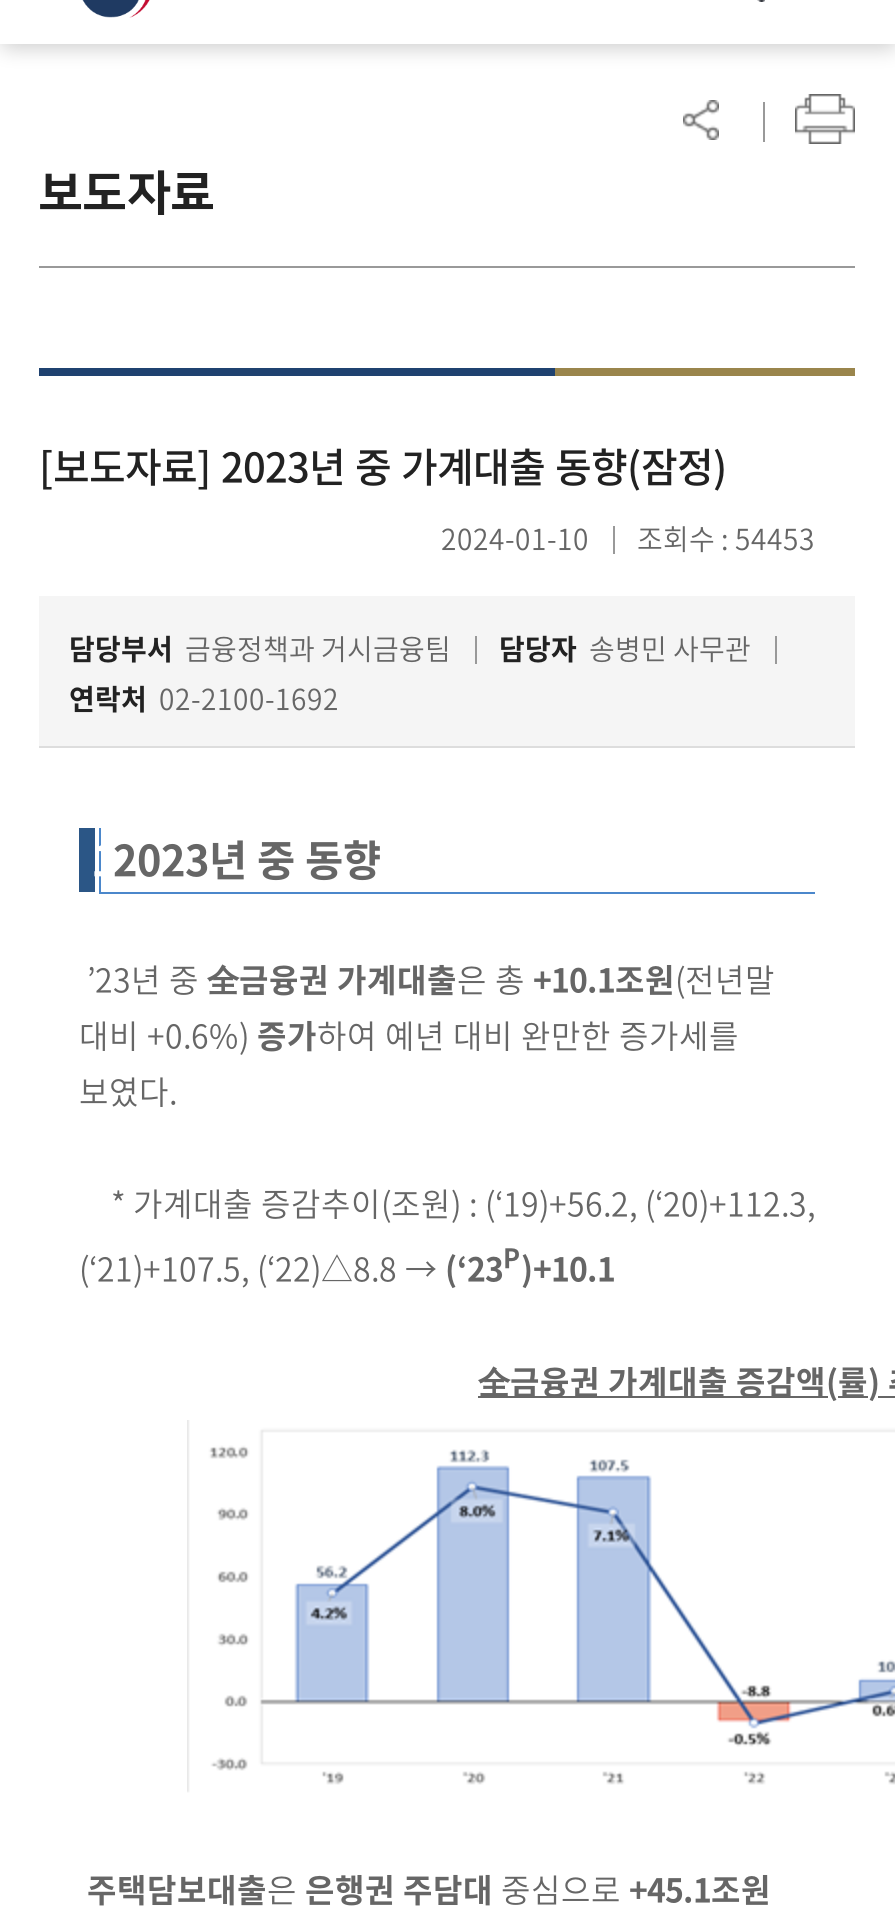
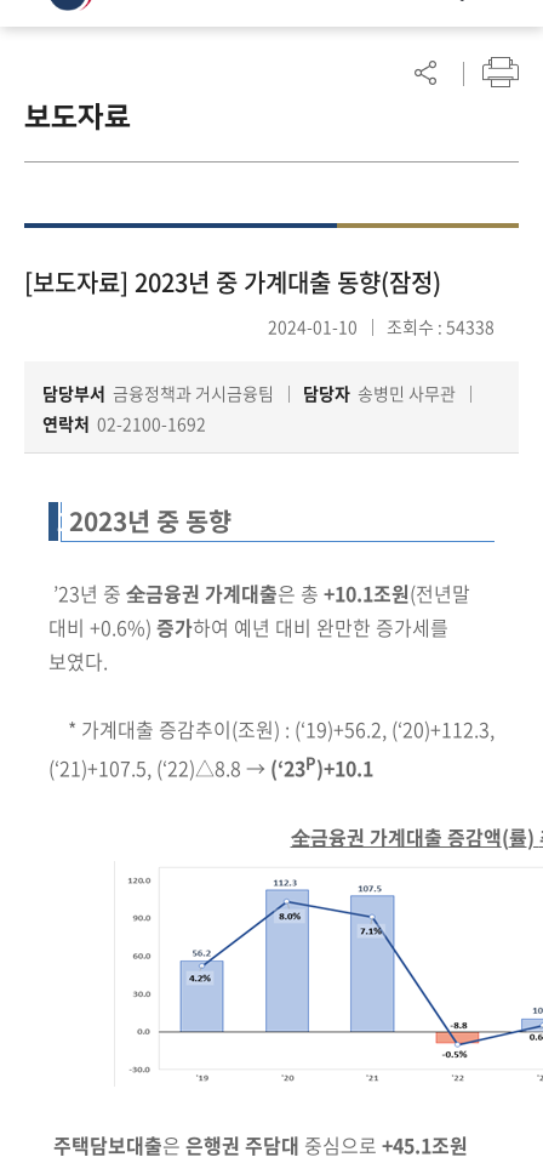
- 2024-01-10 조회수 : 54453
+ 2024-01-10 조회수 : 54338
